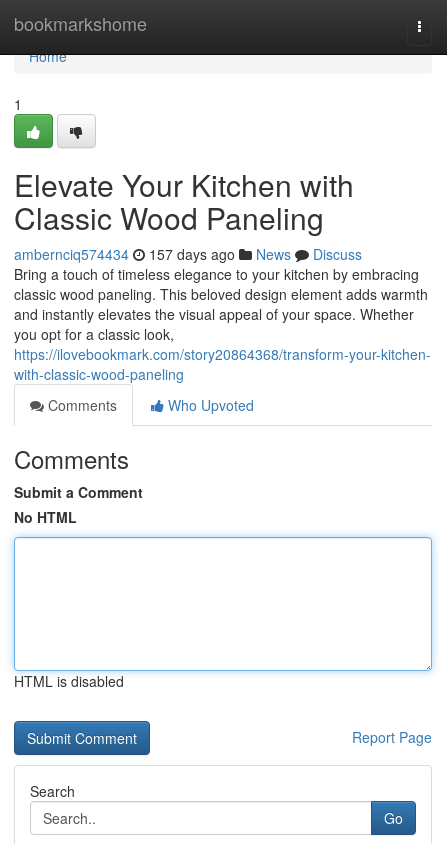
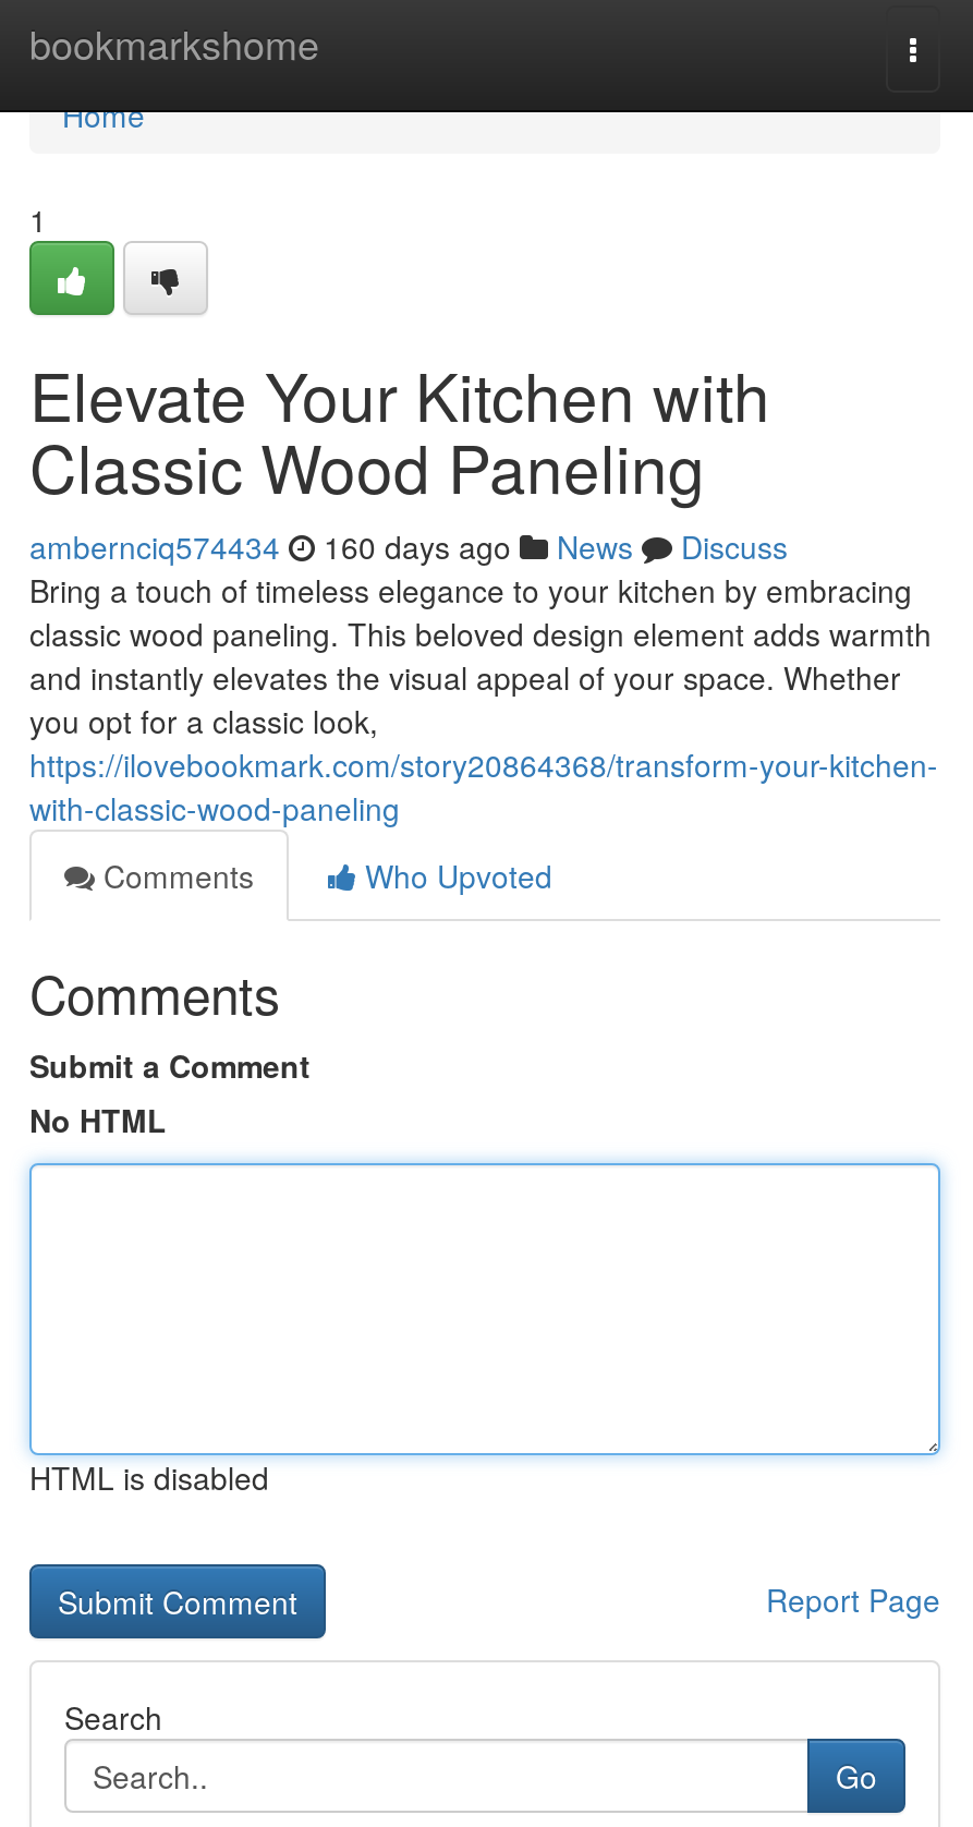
- ambernciq574434 157 days ago News Discuss
+ ambernciq574434 160 days ago News Discuss
